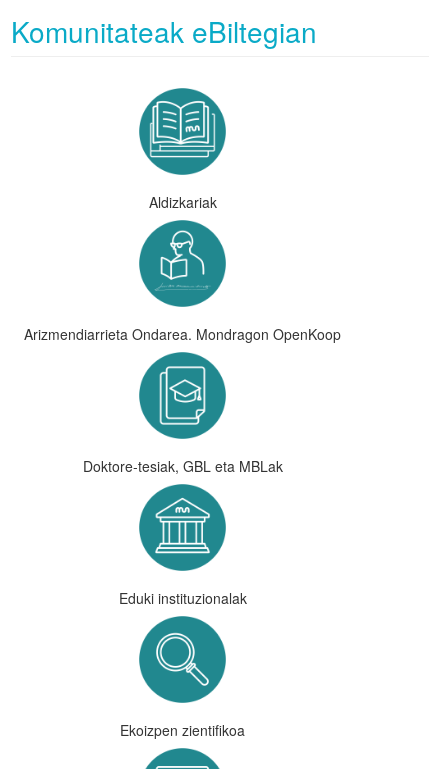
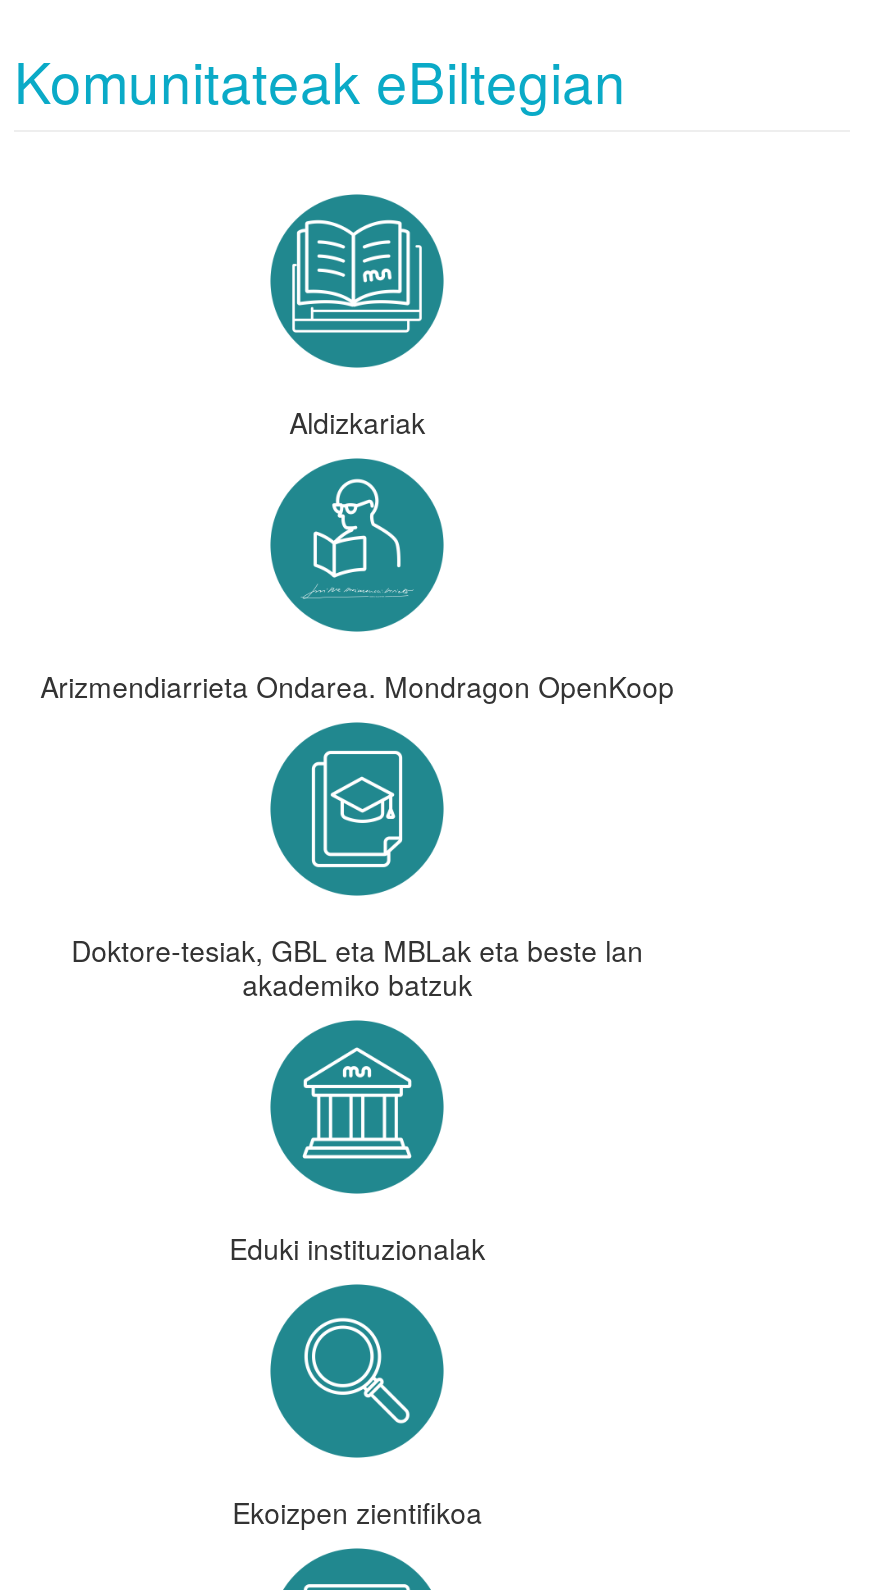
- Doktore-tesiak, GBL eta MBLak
+ Doktore-tesiak, GBL eta MBLak eta beste lan
+ akademiko batzuk
